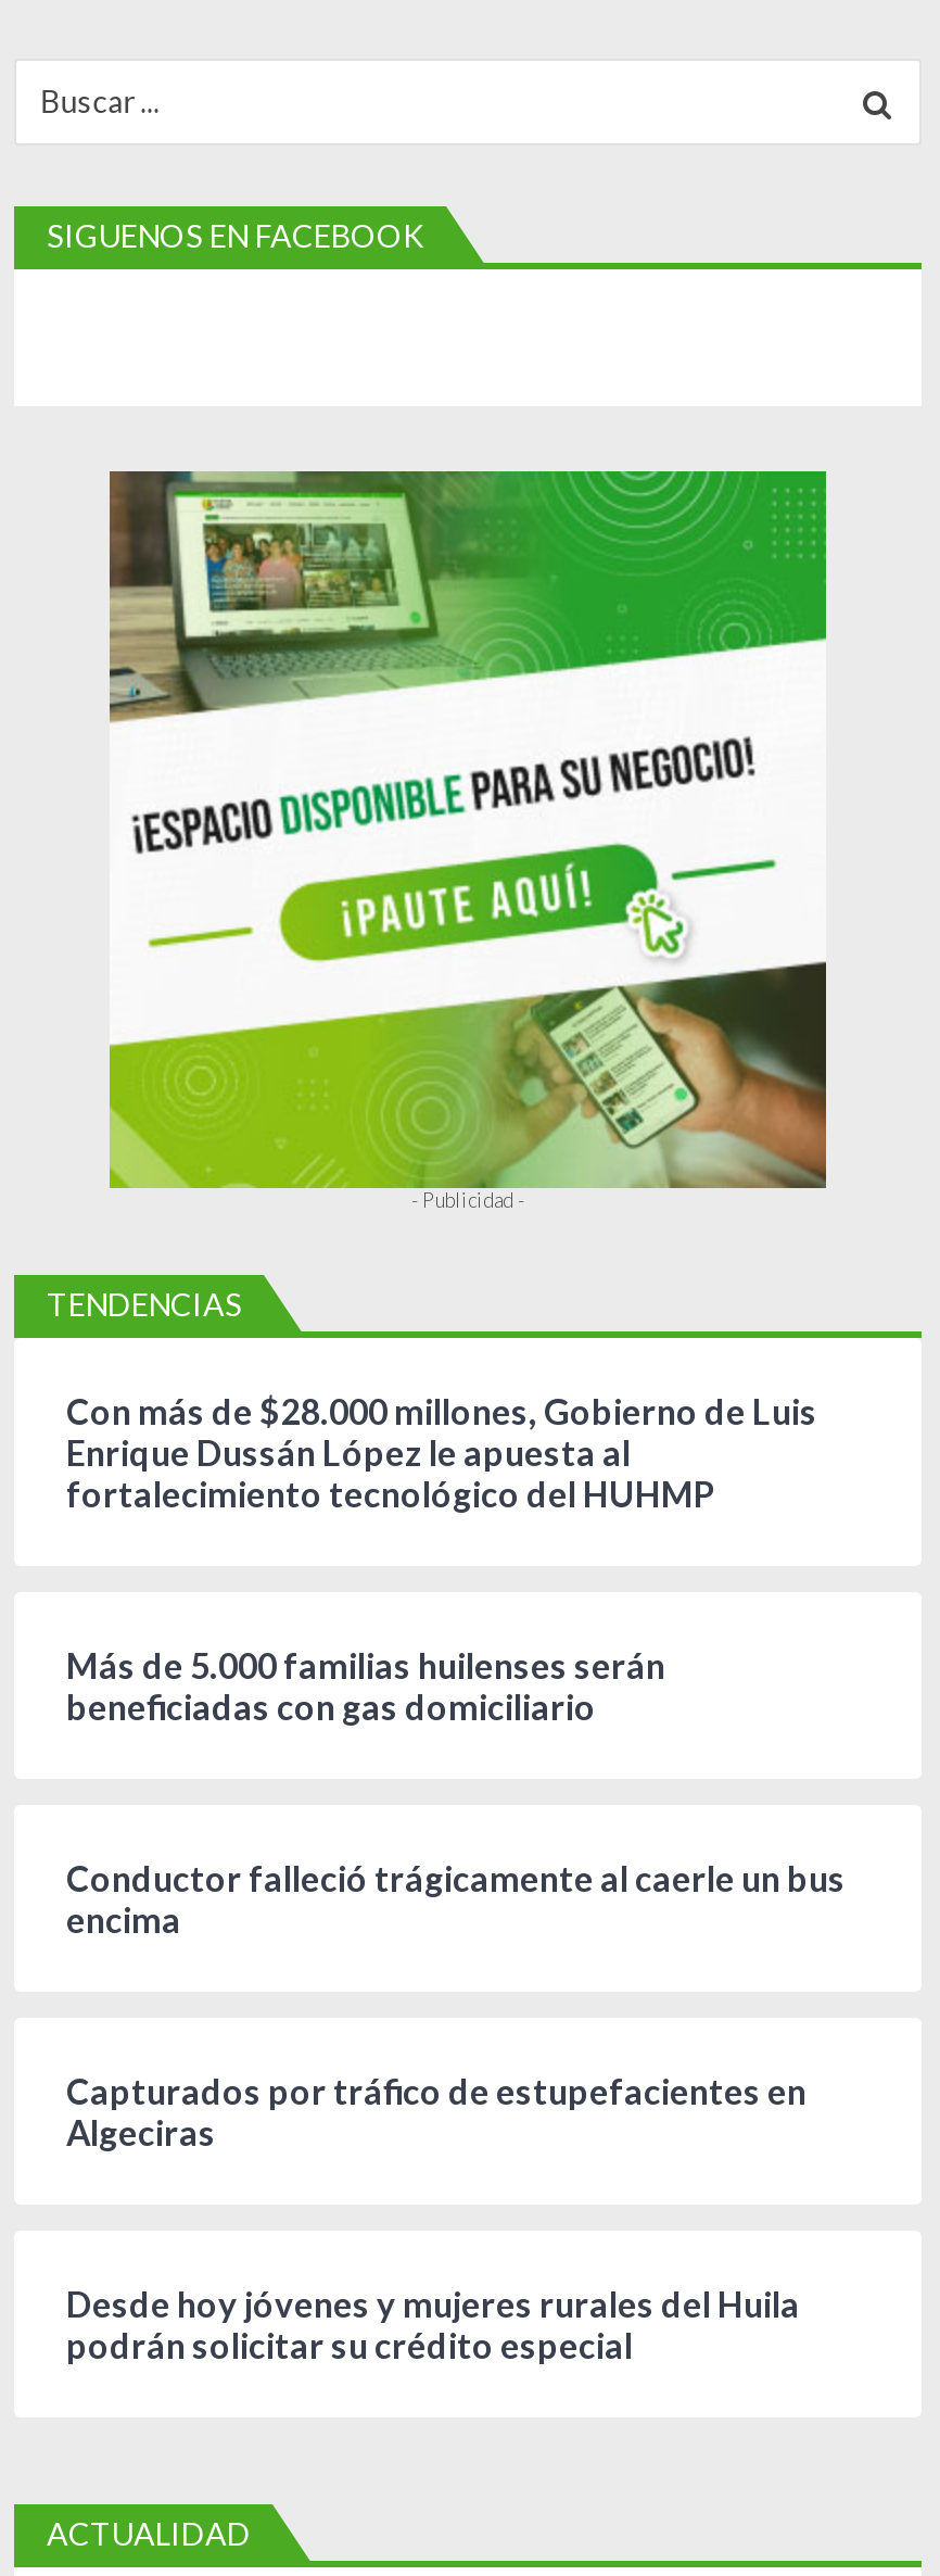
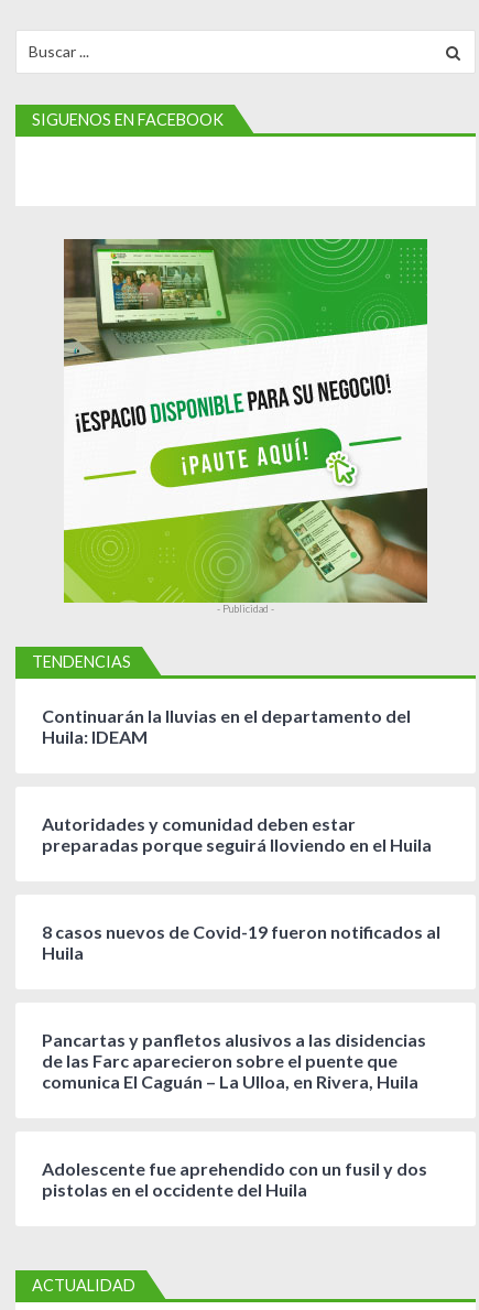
- Con más de $28.000 millones, Gobierno de Luis
- Enrique Dussán López le apuesta al
- fortalecimiento tecnológico del HUHMP
+ Continuarán la lluvias en el departamento del
+ Huila: IDEAM

- Más de 5.000 familias huilenses serán
- beneficiadas con gas domiciliario
+ Autoridades y comunidad deben estar
+ preparadas porque seguirá lloviendo en el Huila

- Conductor falleció trágicamente al caerle un bus
- encima
+ 8 casos nuevos de Covid-19 fueron notificados al
+ Huila

- Capturados por tráfico de estupefacientes en
- Algeciras
+ Pancartas y panfletos alusivos a las disidencias
+ de las Farc aparecieron sobre el puente que
+ comunica El Caguán – La Ulloa, en Rivera, Huila

- Desde hoy jóvenes y mujeres rurales del Huila
- podrán solicitar su crédito especial
+ Adolescente fue aprehendido con un fusil y dos
+ pistolas en el occidente del Huila
